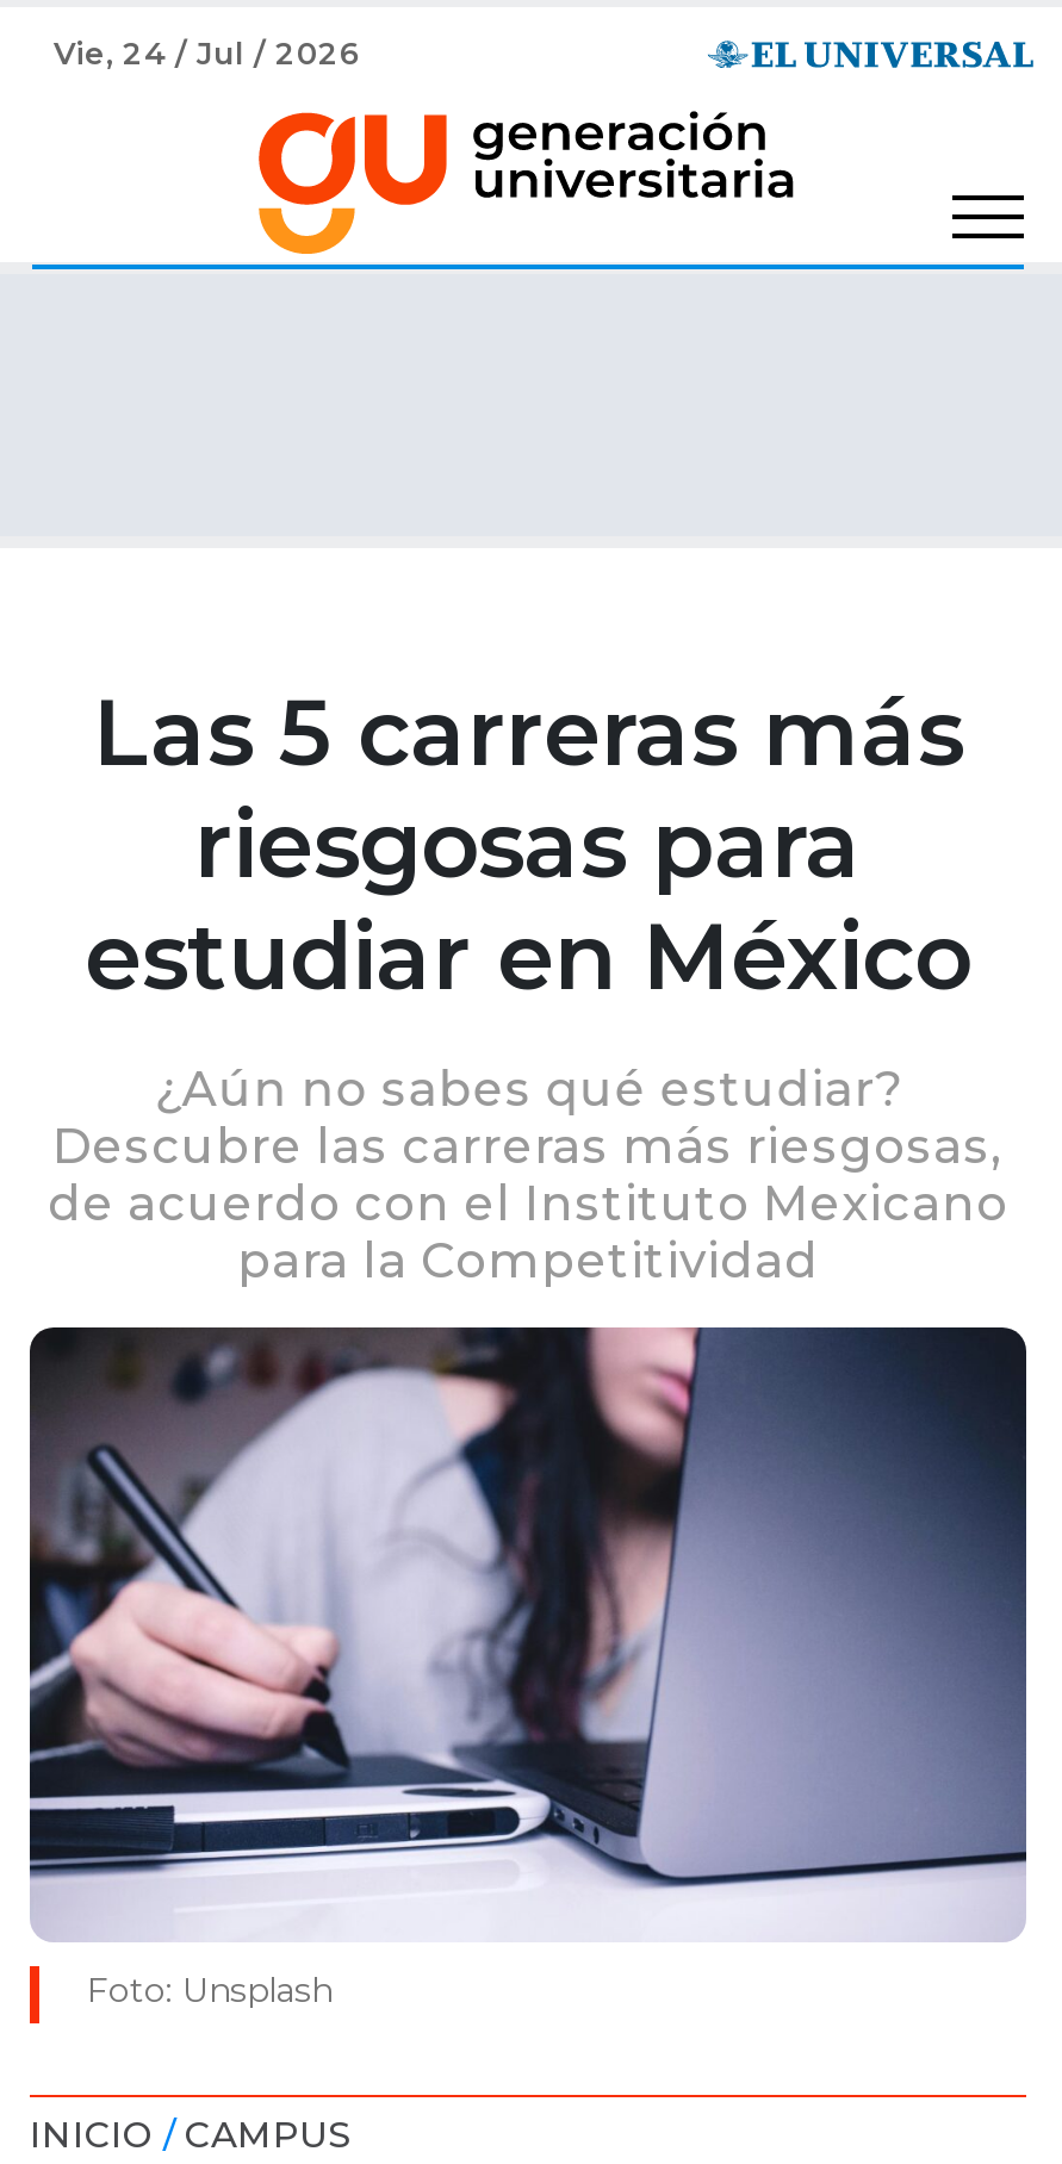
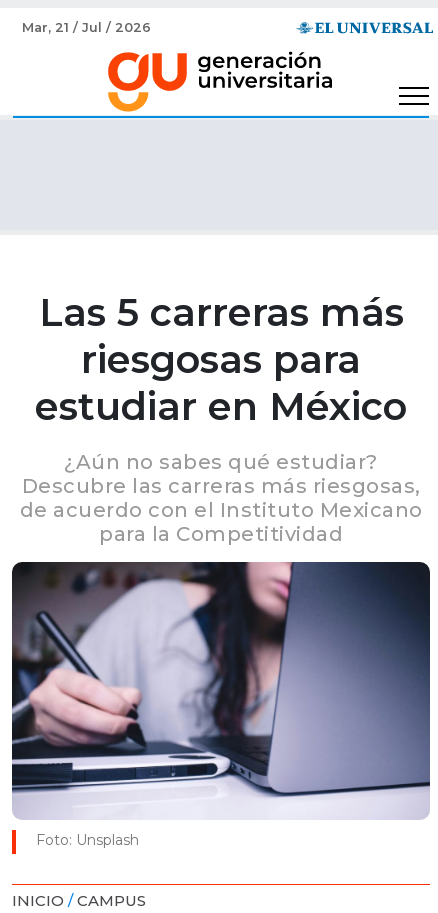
- Vie, 24 / Jul / 2026
+ Mar, 21 / Jul / 2026
